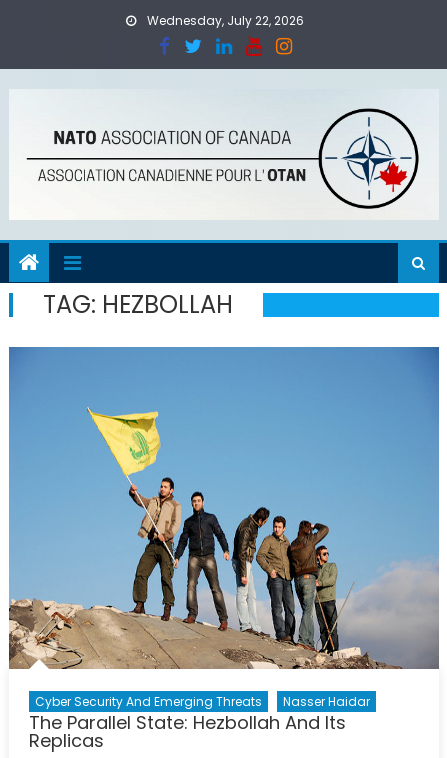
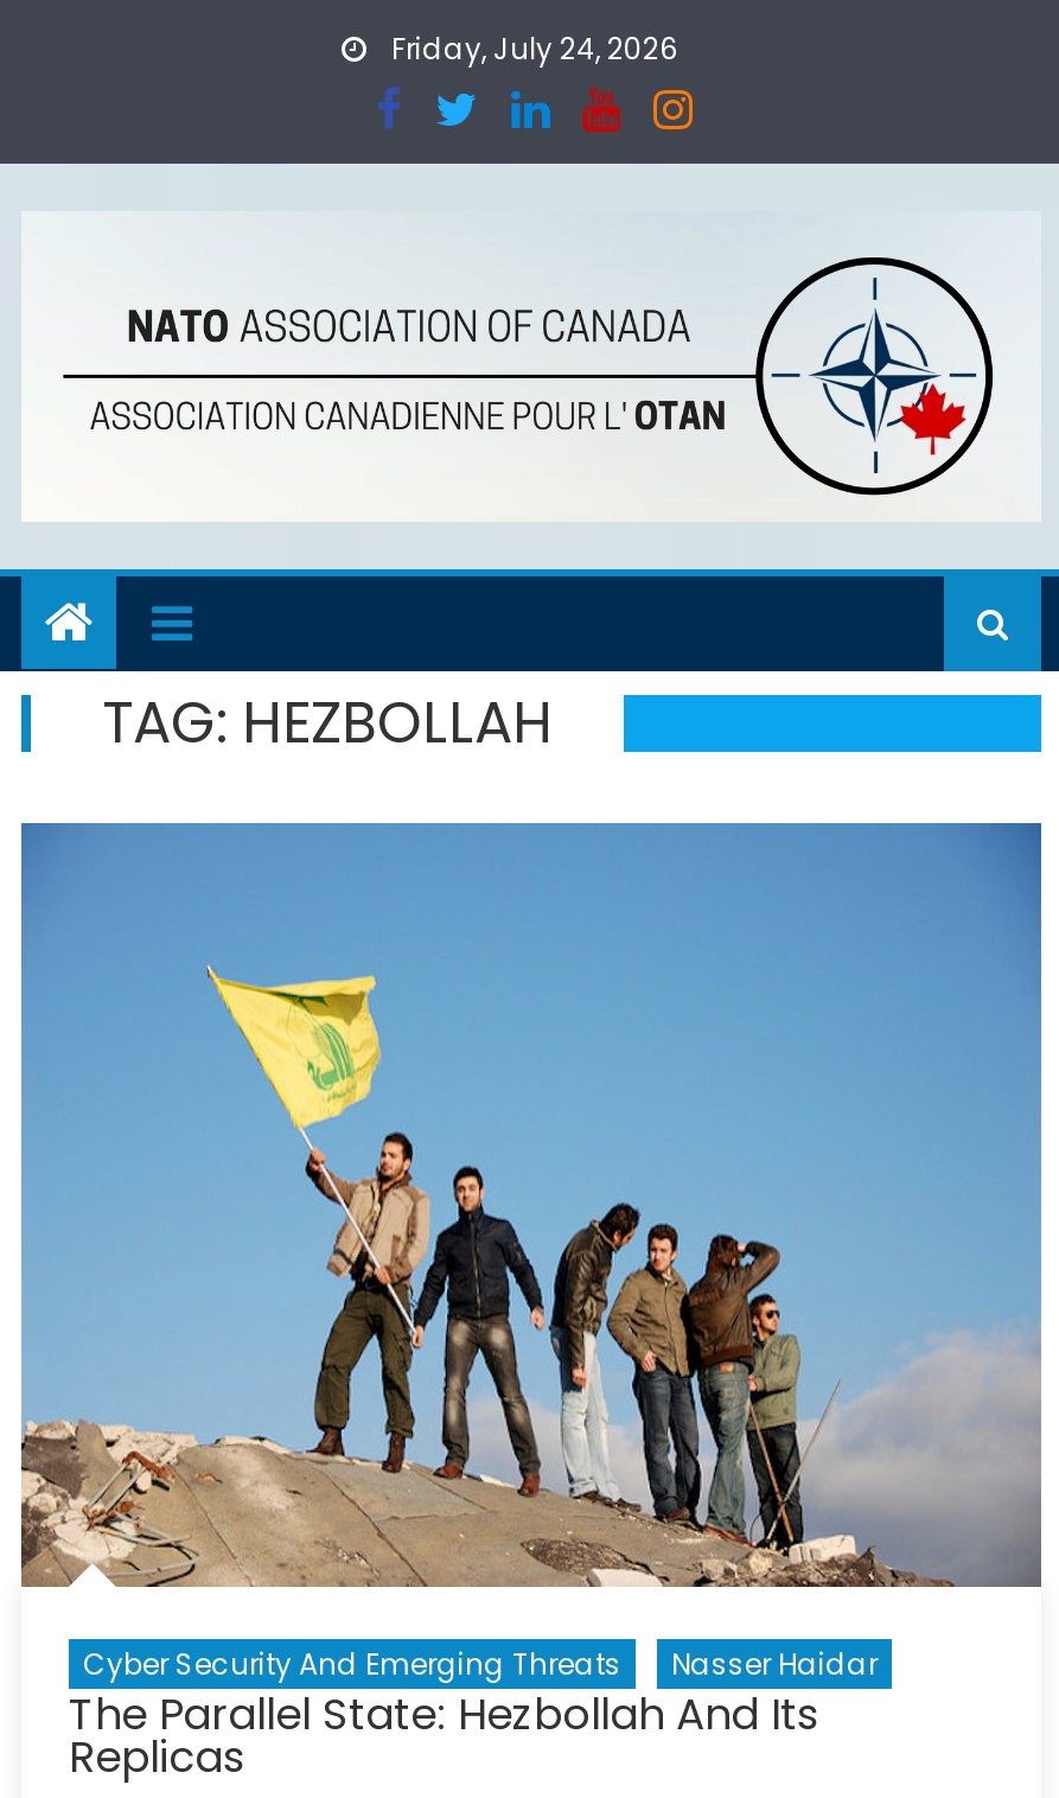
- Wednesday, July 22, 2026
+ Friday, July 24, 2026
